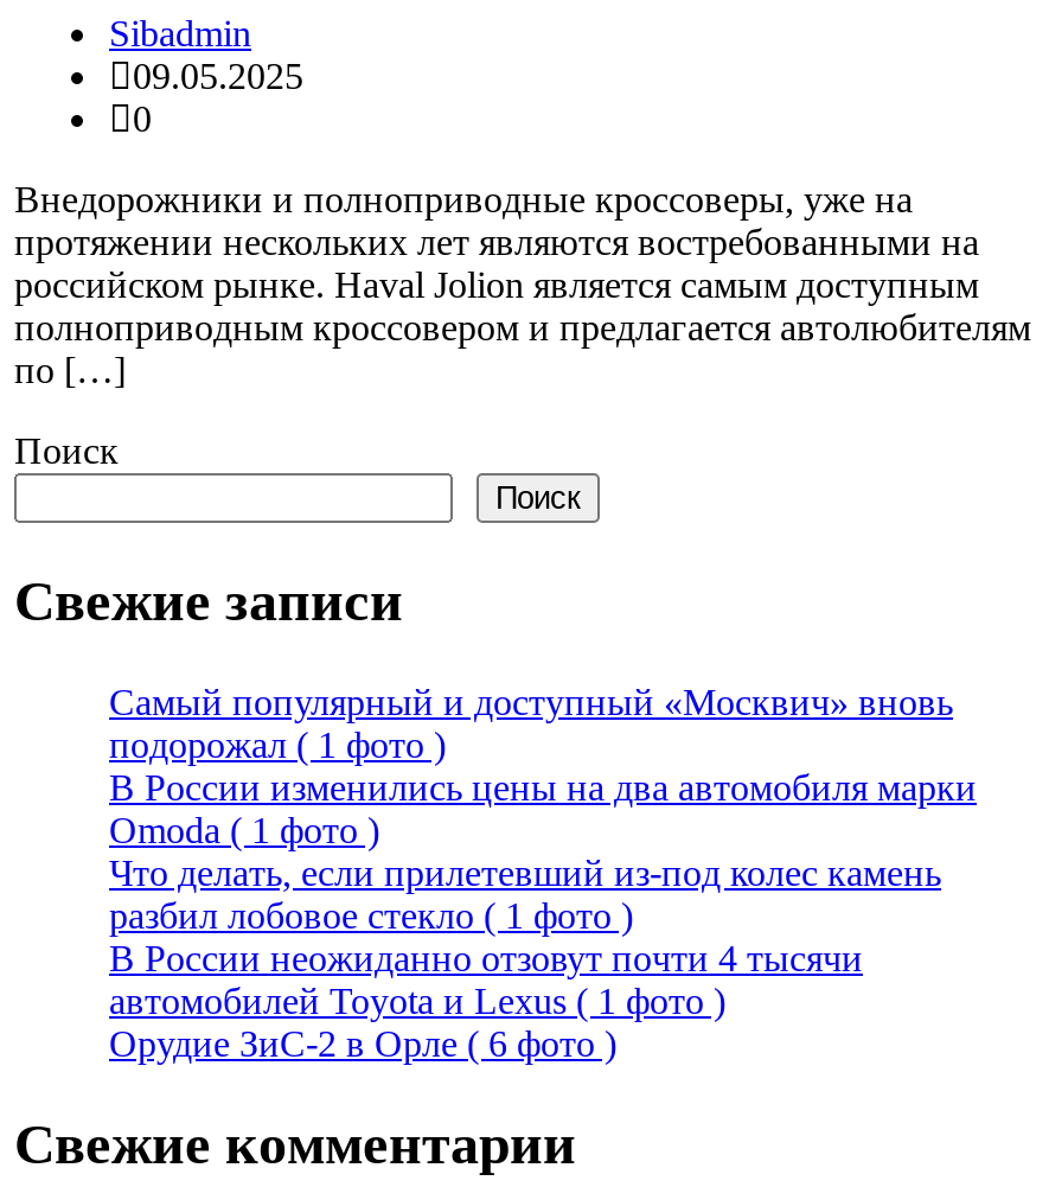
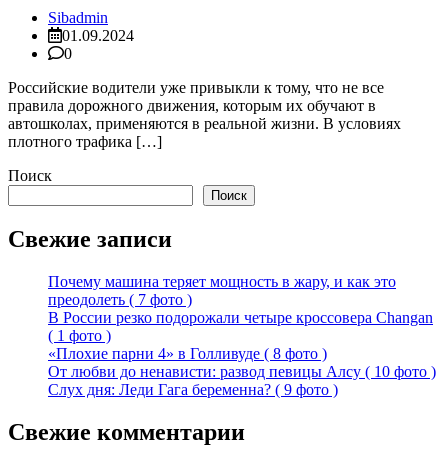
- 09.05.2025
+ 01.09.2024

- Внедорожники и полноприводные кроссоверы, уже на
- протяжении нескольких лет являются востребованными на
- российском рынке. Haval Jolion является самым доступным
- полноприводным кроссовером и предлагается автолюбителям
- по […]
+ Российские водители уже привыкли к тому, что не все
+ правила дорожного движения, которым их обучают в
+ автошколах, применяются в реальной жизни. В условиях
+ плотного трафика […]

- Самый популярный и доступный «Москвич» вновь
- подорожал ( 1 фото )
- В России изменились цены на два автомобиля марки
- Omoda ( 1 фото )
- Что делать, если прилетевший из-под колес камень
- разбил лобовое стекло ( 1 фото )
- В России неожиданно отзовут почти 4 тысячи
- автомобилей Toyota и Lexus ( 1 фото )
- Орудие ЗиС-2 в Орле ( 6 фото )
+ Почему машина теряет мощность в жару, и как это
+ преодолеть ( 7 фото )
+ В России резко подорожали четыре кроссовера Changan
+ ( 1 фото )
+ «Плохие парни 4» в Голливуде ( 8 фото )
+ От любви до ненависти: развод певицы Алсу ( 10 фото )
+ Слух дня: Леди Гага беременна? ( 9 фото )
